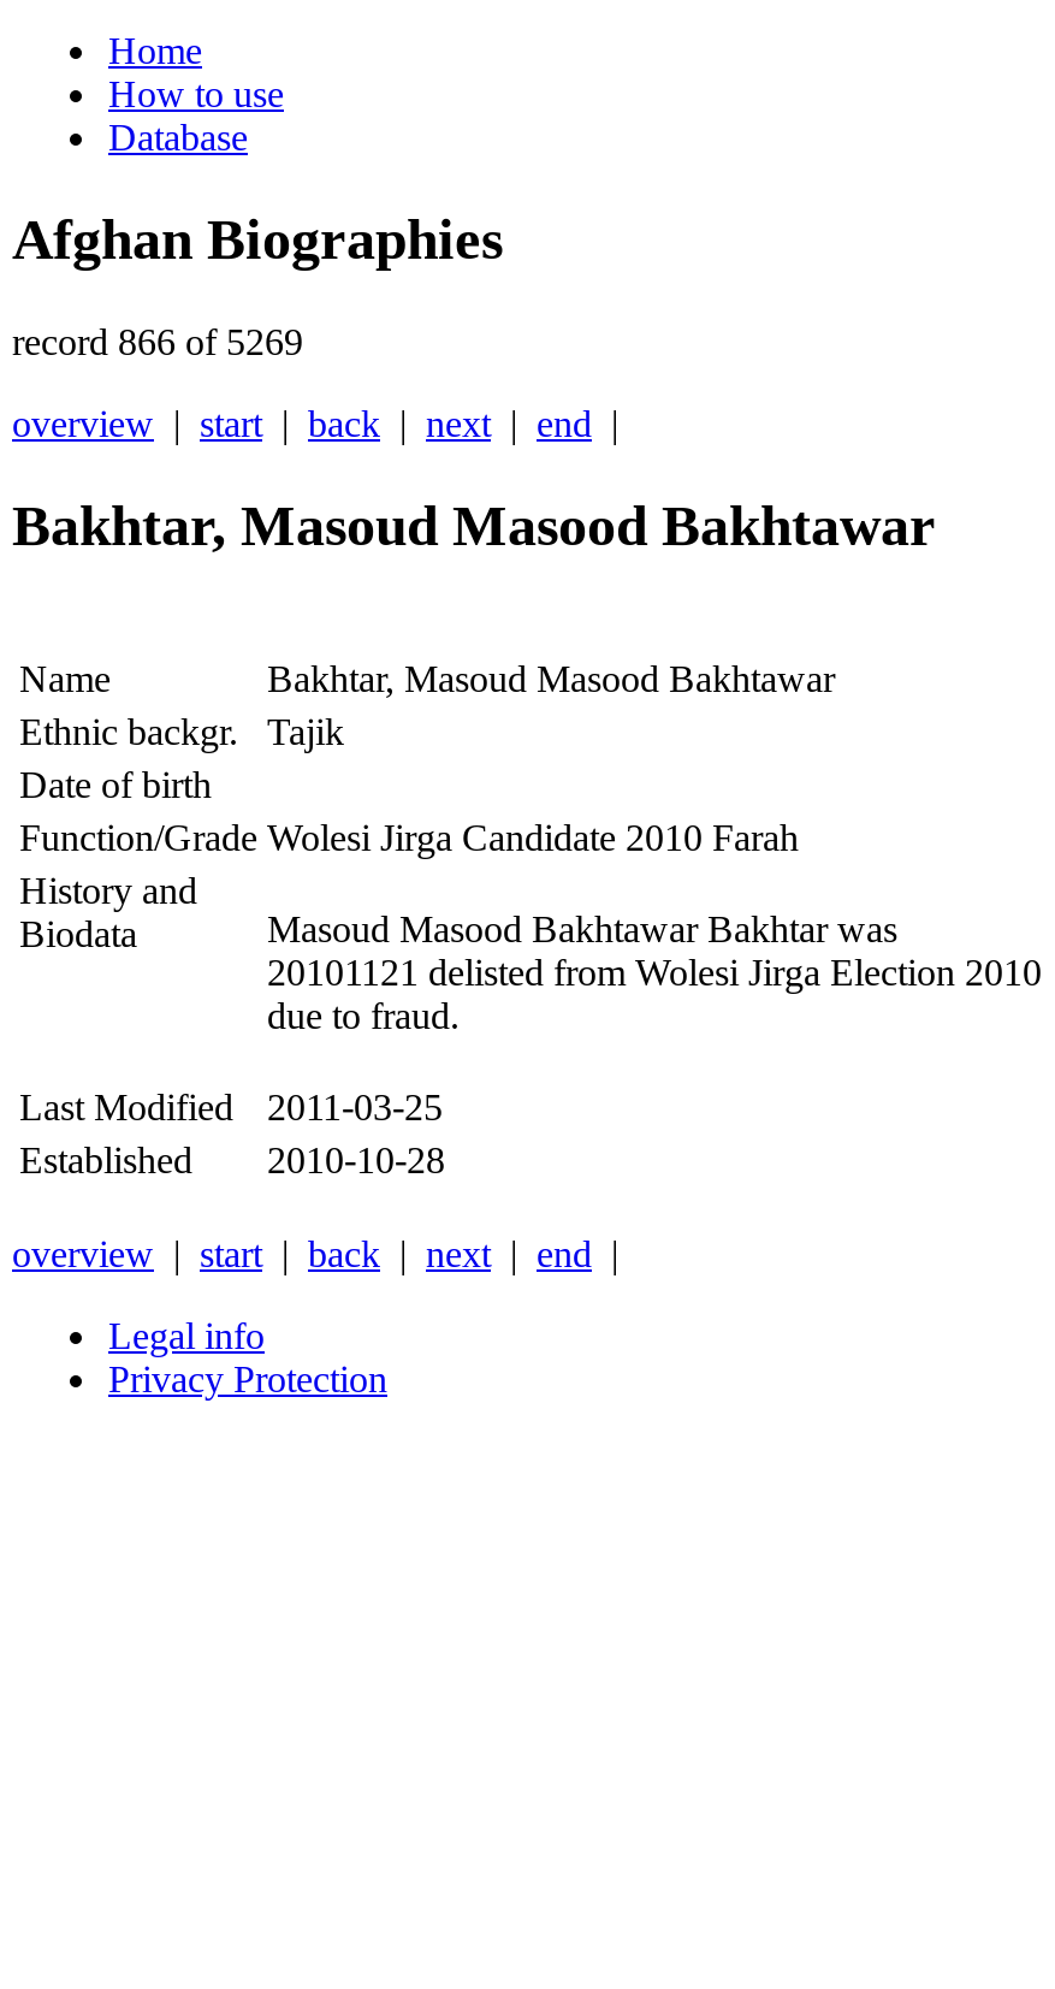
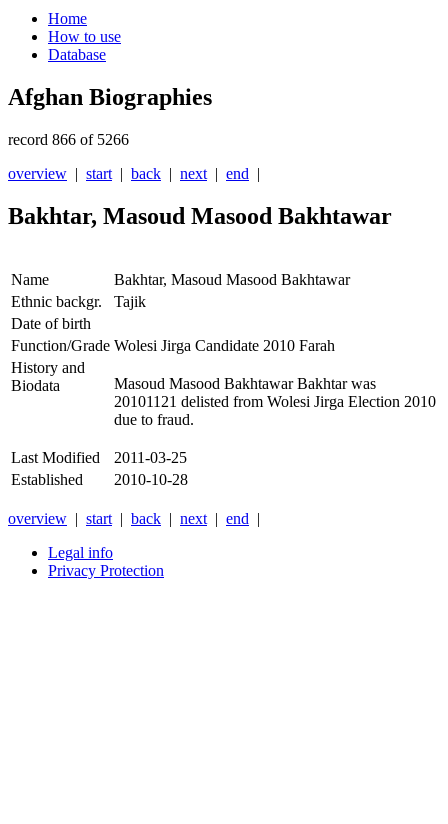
- record 866 of 5269
+ record 866 of 5266
